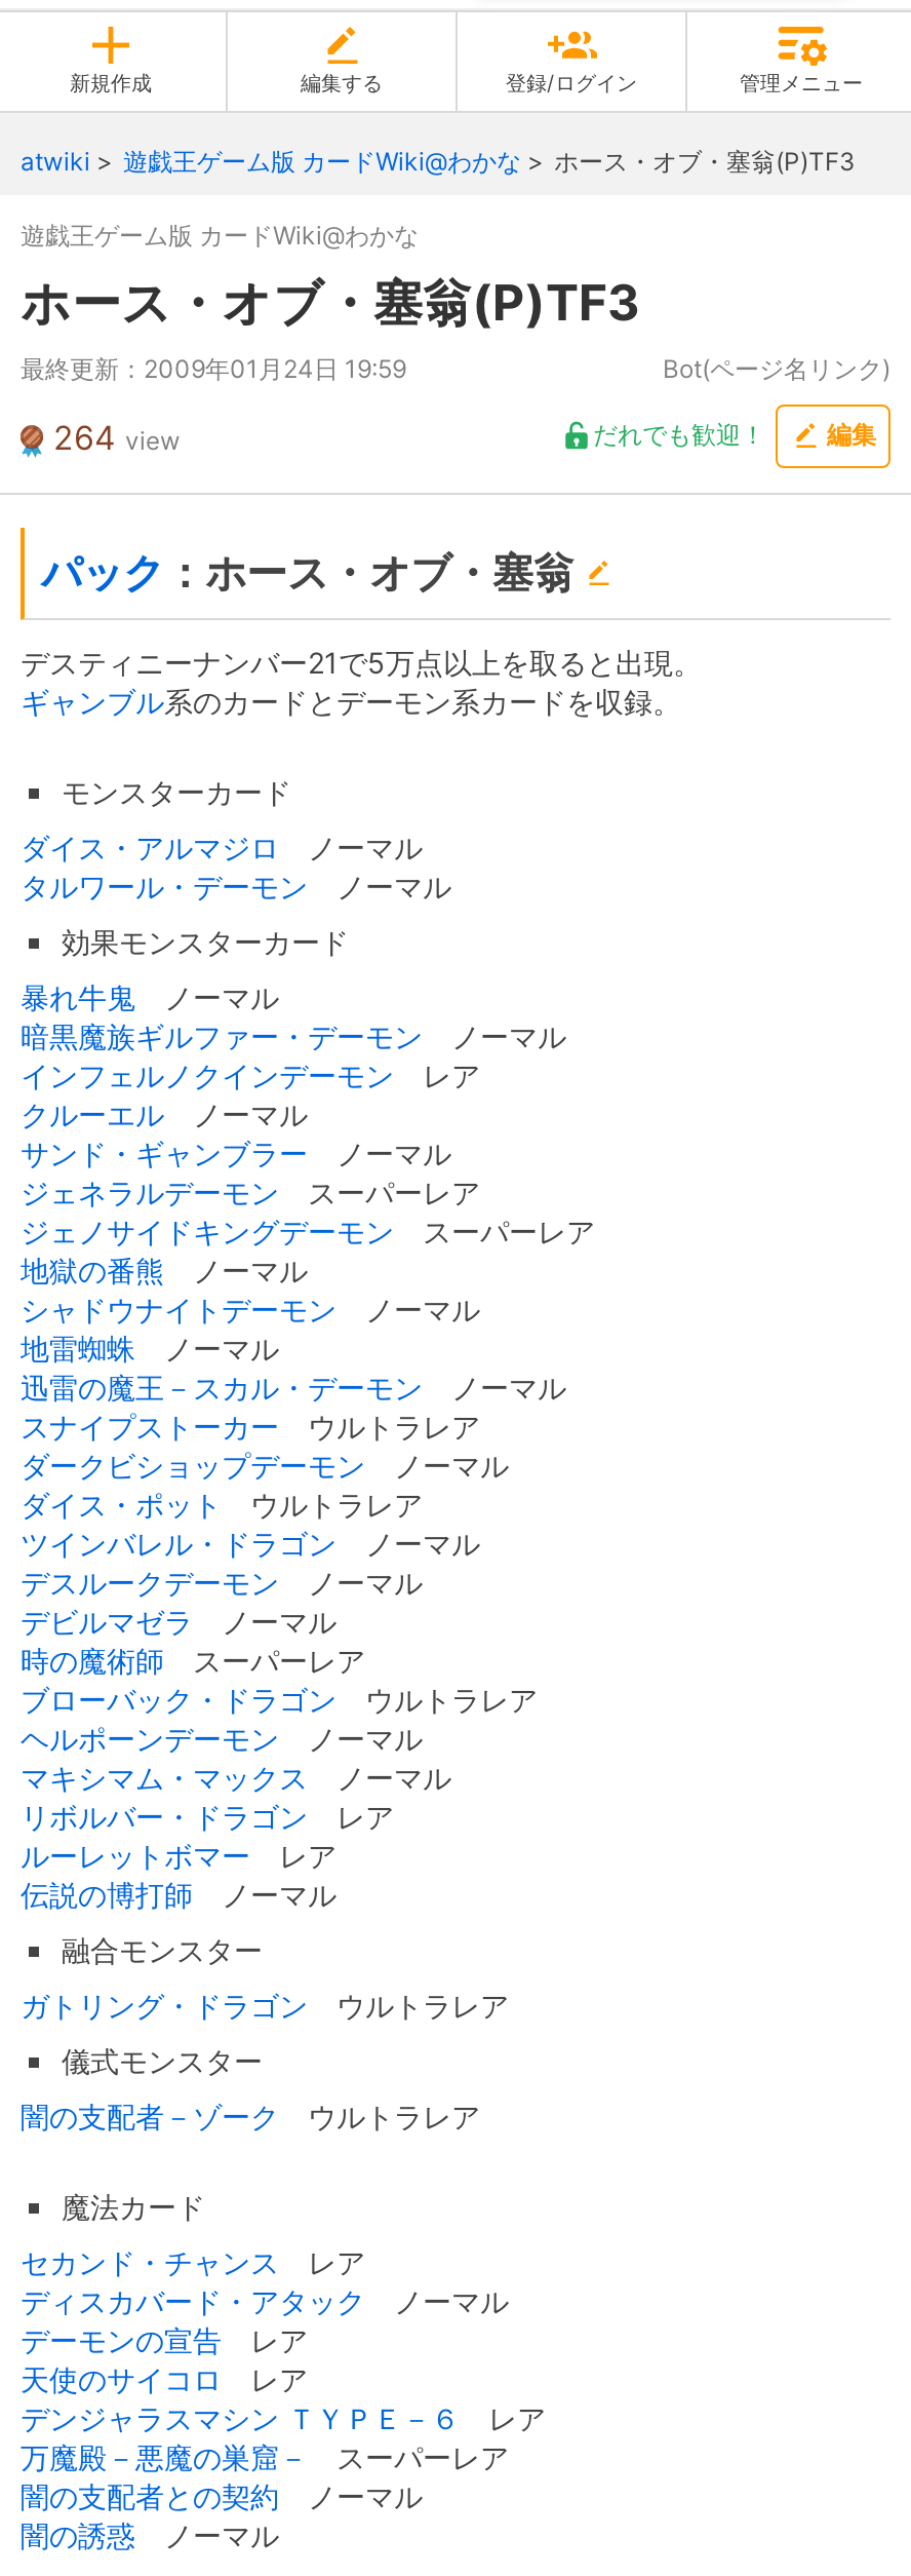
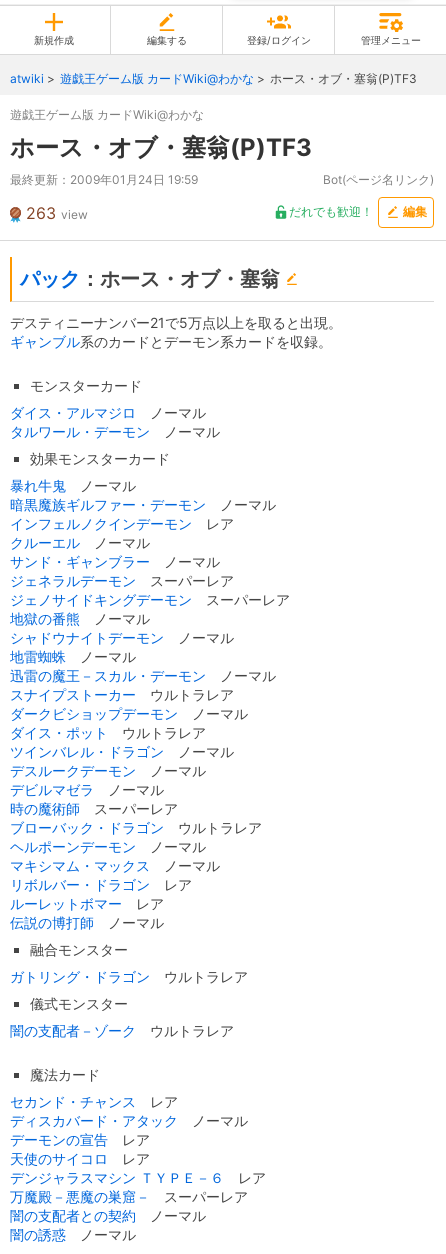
- 264 view
+ 263 view
